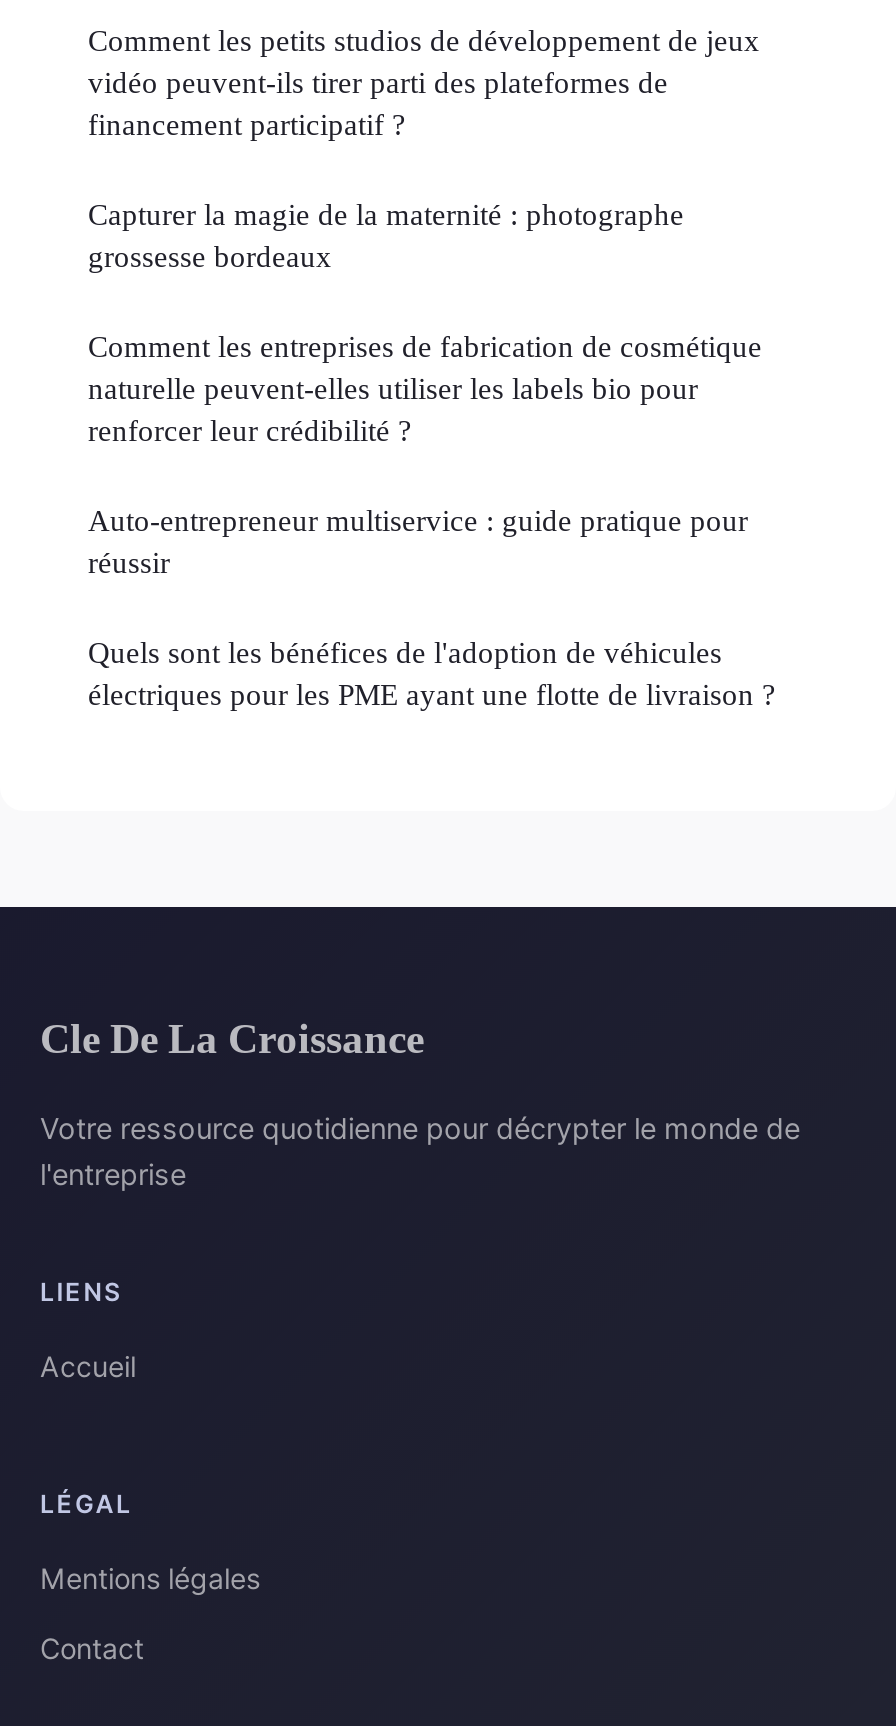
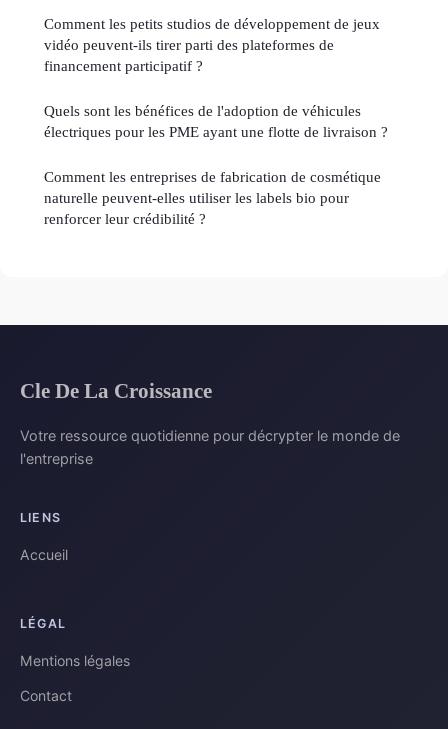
- Capturer la magie de la maternité : photographe
- grossesse bordeaux

- Auto-entrepreneur multiservice : guide pratique pour
- réussir

moved up: Quels sont les bénéfices de l'adoption de véhicules | électriques pour les PME ayant une flotte de livraison ?
